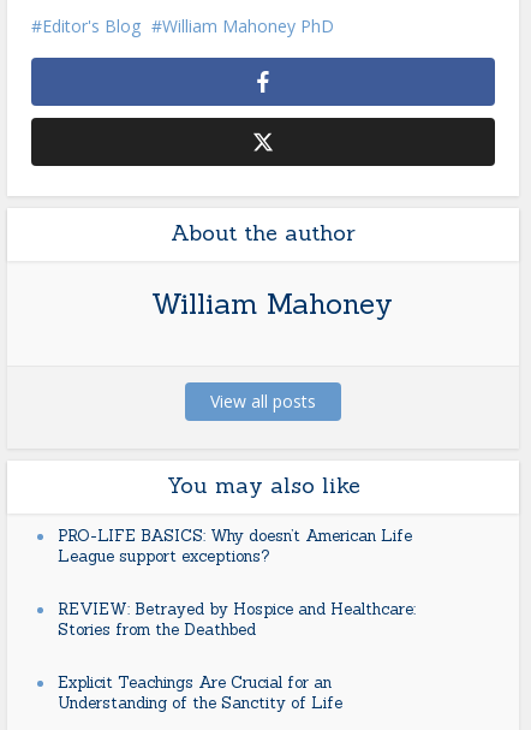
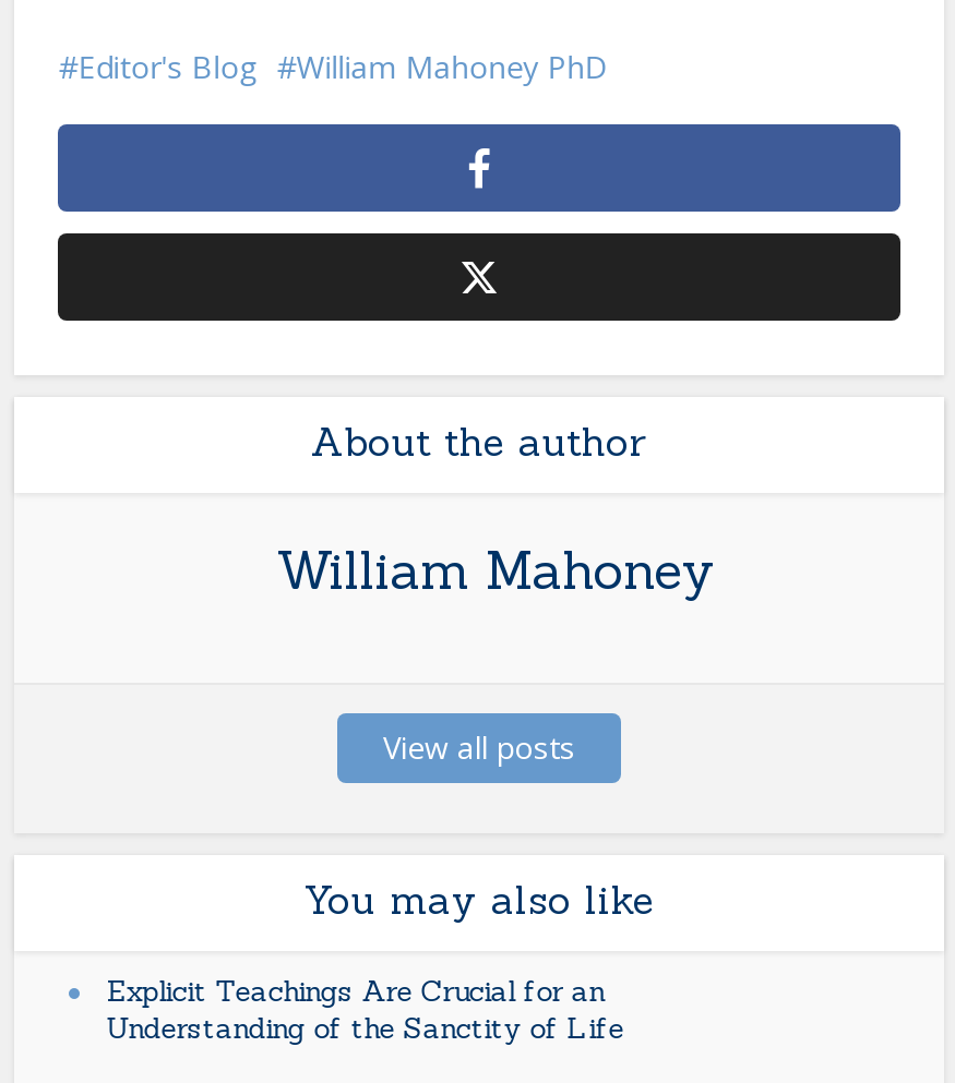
- PRO-LIFE BASICS: Why doesn’t American Life
- League support exceptions?
- REVIEW: Betrayed by Hospice and Healthcare:
- Stories from the Deathbed
